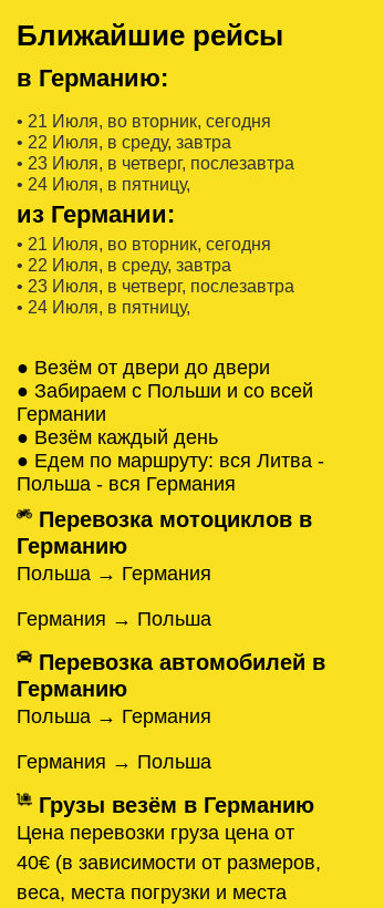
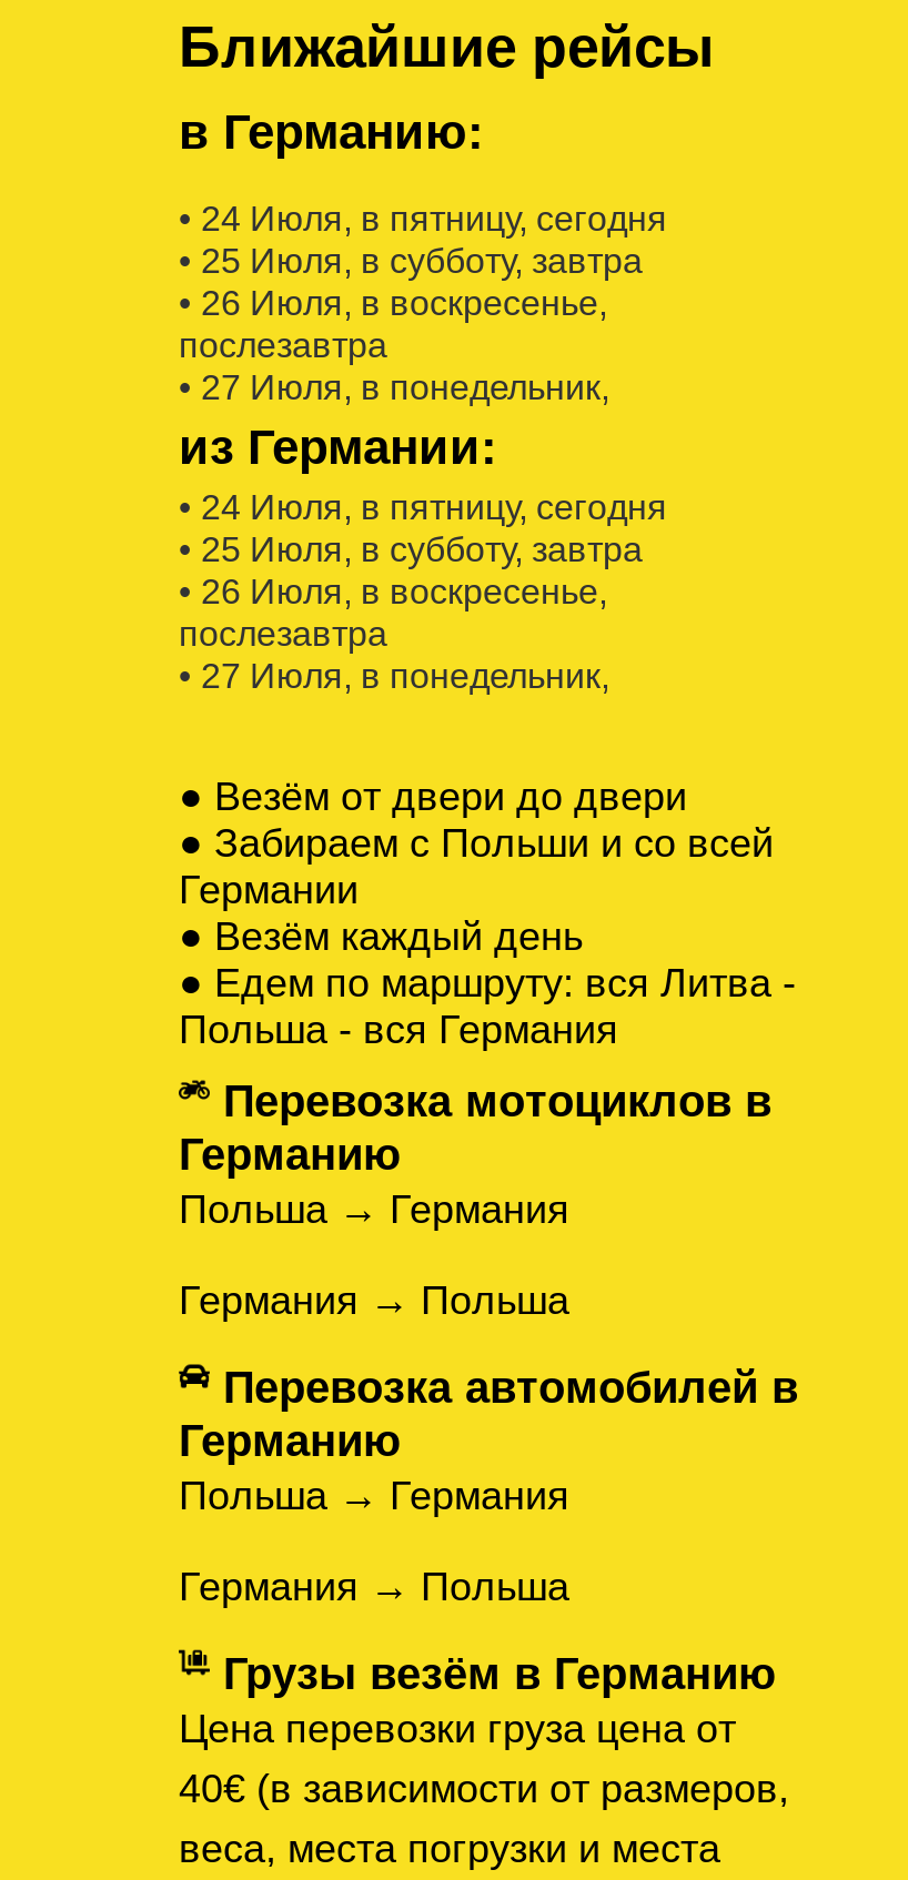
- • 21 Июля, во вторник, сегодня
- • 22 Июля, в среду, завтра
- • 23 Июля, в четверг, послезавтра
- • 24 Июля, в пятницу,
+ • 24 Июля, в пятницу, сегодня
+ • 25 Июля, в субботу, завтра
+ • 26 Июля, в воскресенье,
+ послезавтра
+ • 27 Июля, в понедельник,

- • 21 Июля, во вторник, сегодня
- • 22 Июля, в среду, завтра
- • 23 Июля, в четверг, послезавтра
- • 24 Июля, в пятницу,
+ • 24 Июля, в пятницу, сегодня
+ • 25 Июля, в субботу, завтра
+ • 26 Июля, в воскресенье,
+ послезавтра
+ • 27 Июля, в понедельник,
